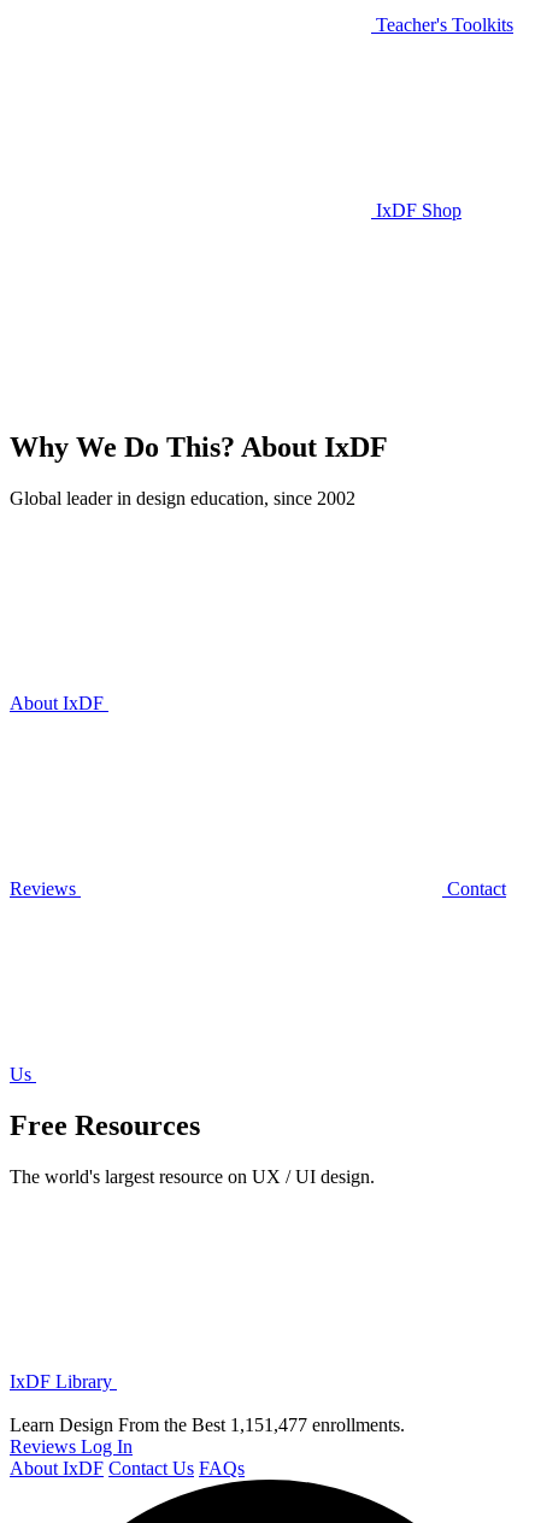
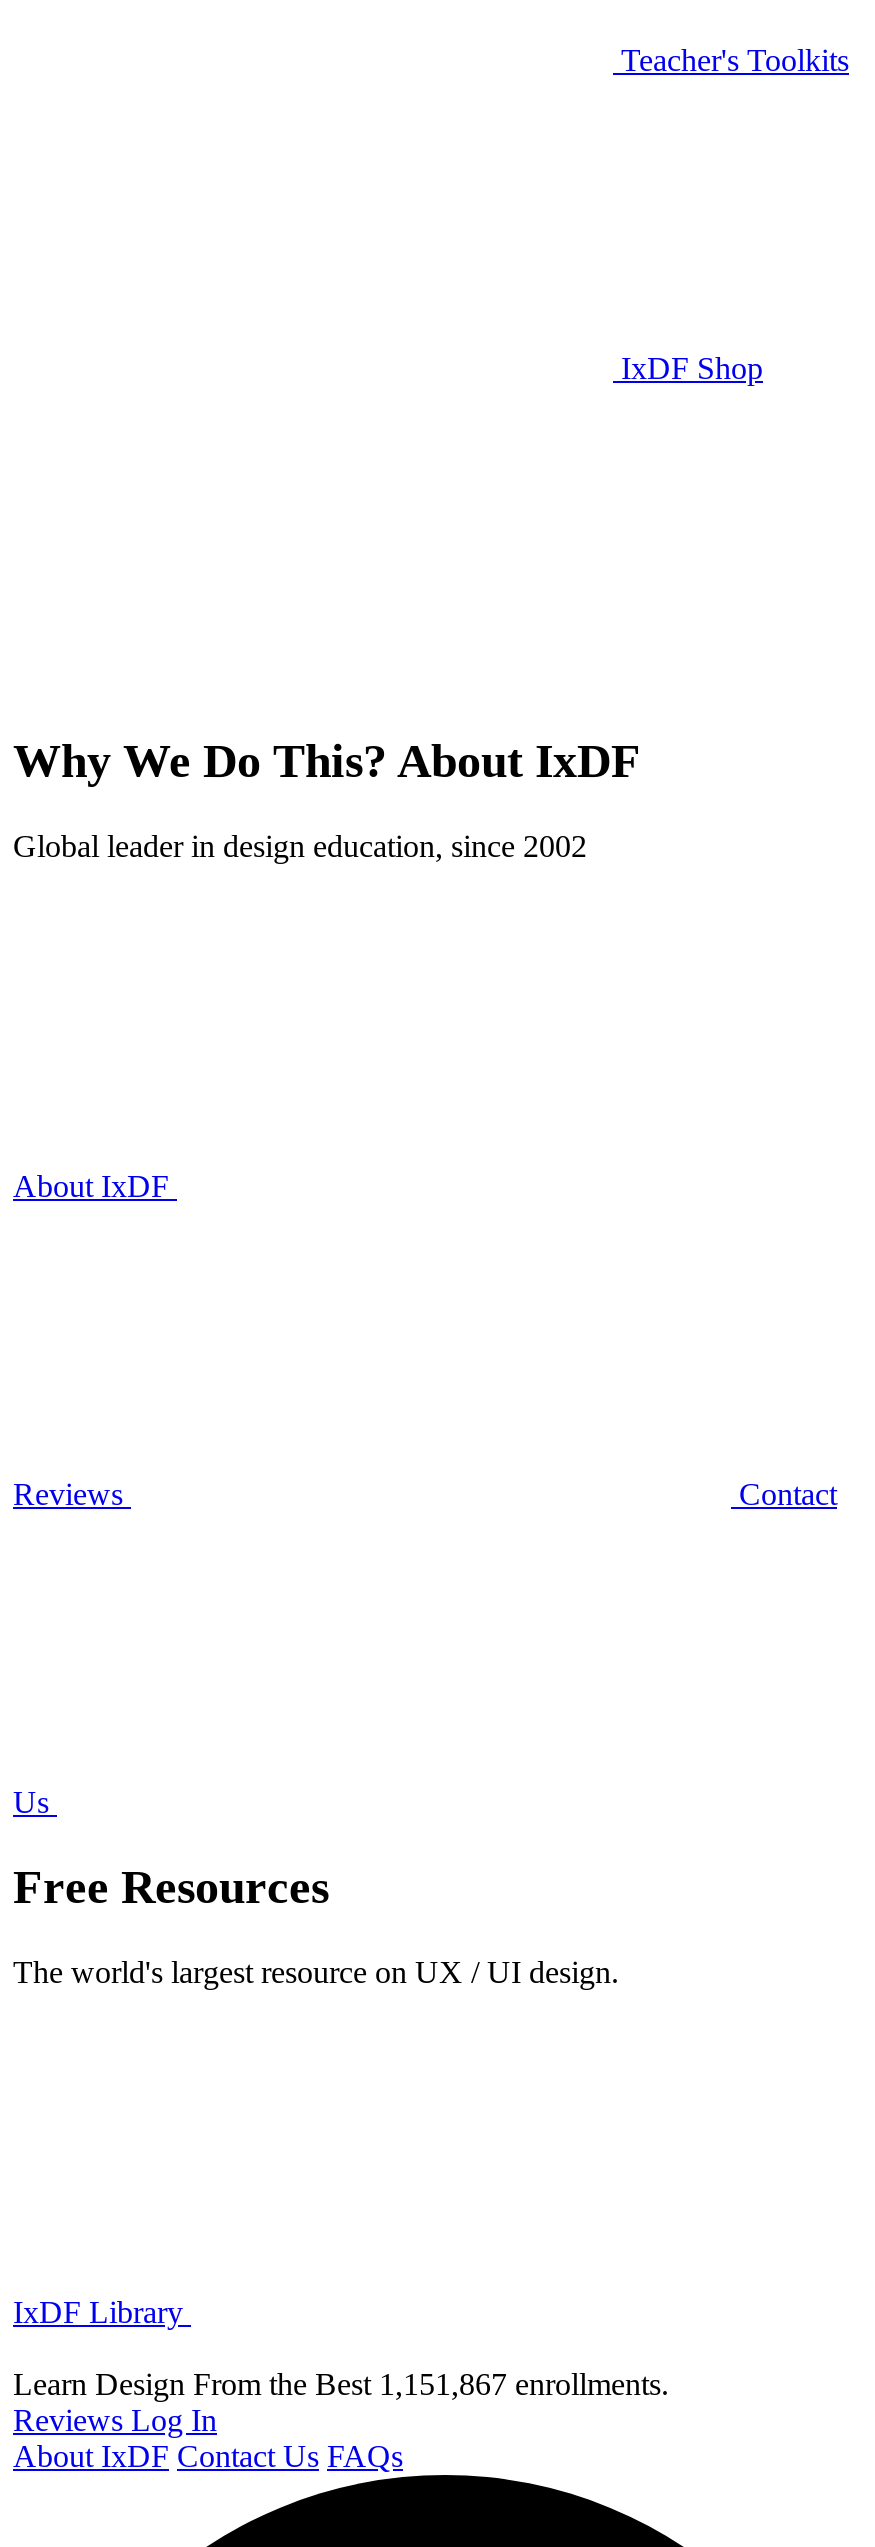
- Learn Design From the Best 1,151,477 enrollments.
+ Learn Design From the Best 1,151,867 enrollments.
